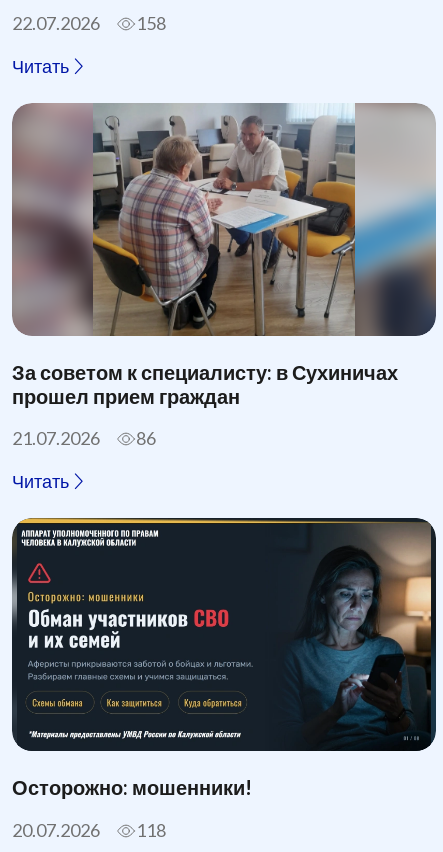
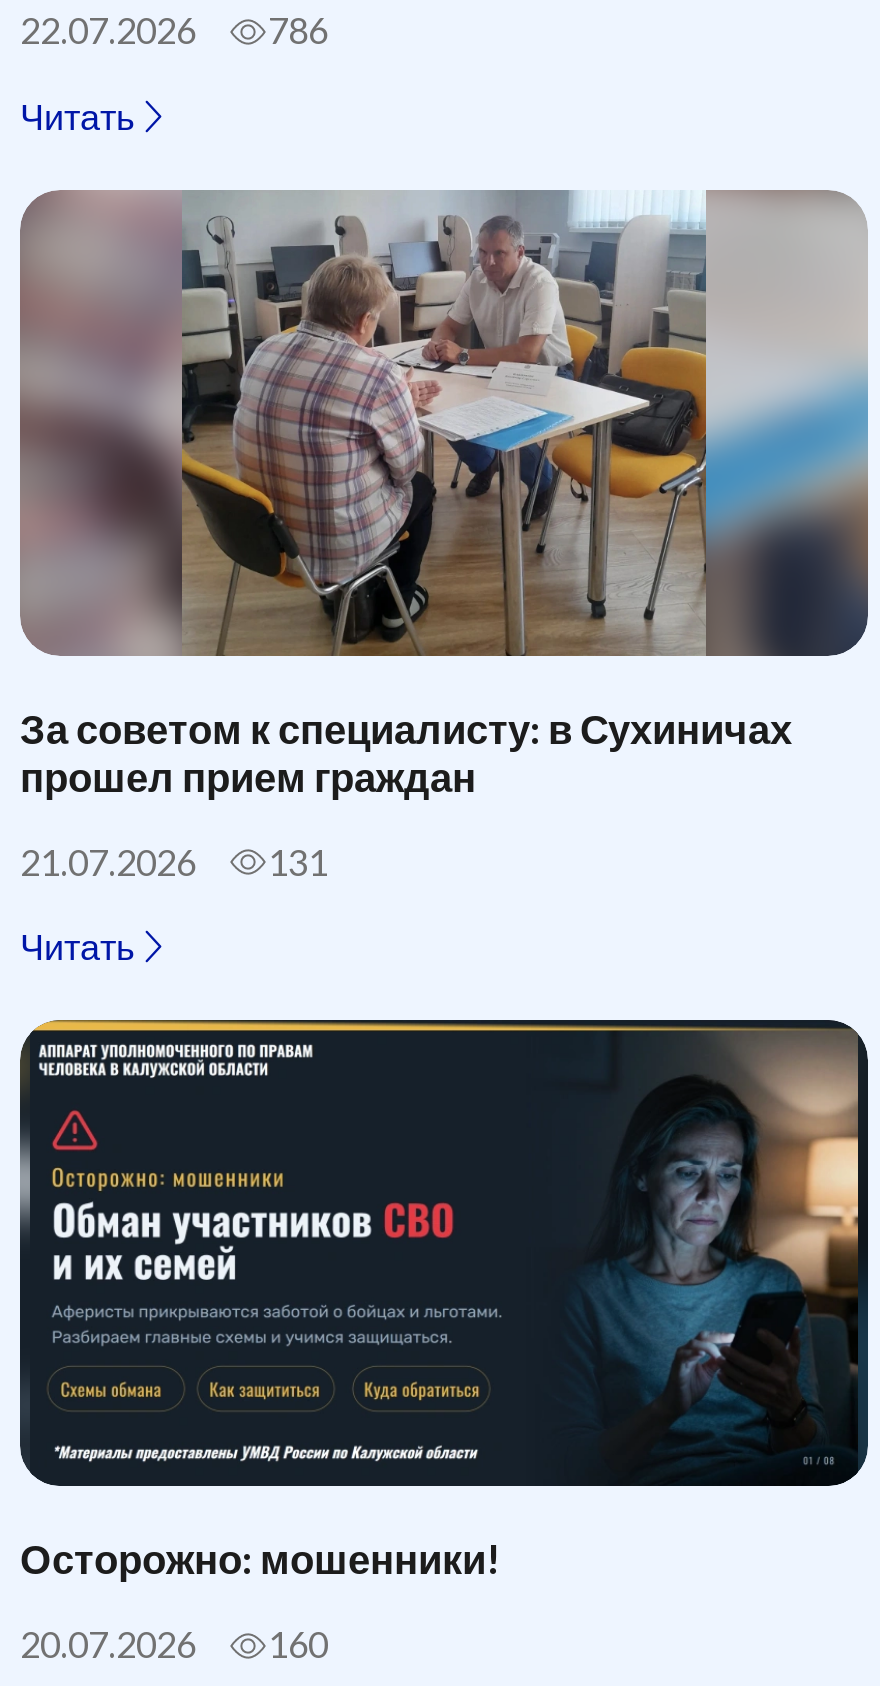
- 22.07.2026 158
+ 22.07.2026 786

- 21.07.2026 86
+ 21.07.2026 131

- 20.07.2026 118
+ 20.07.2026 160
